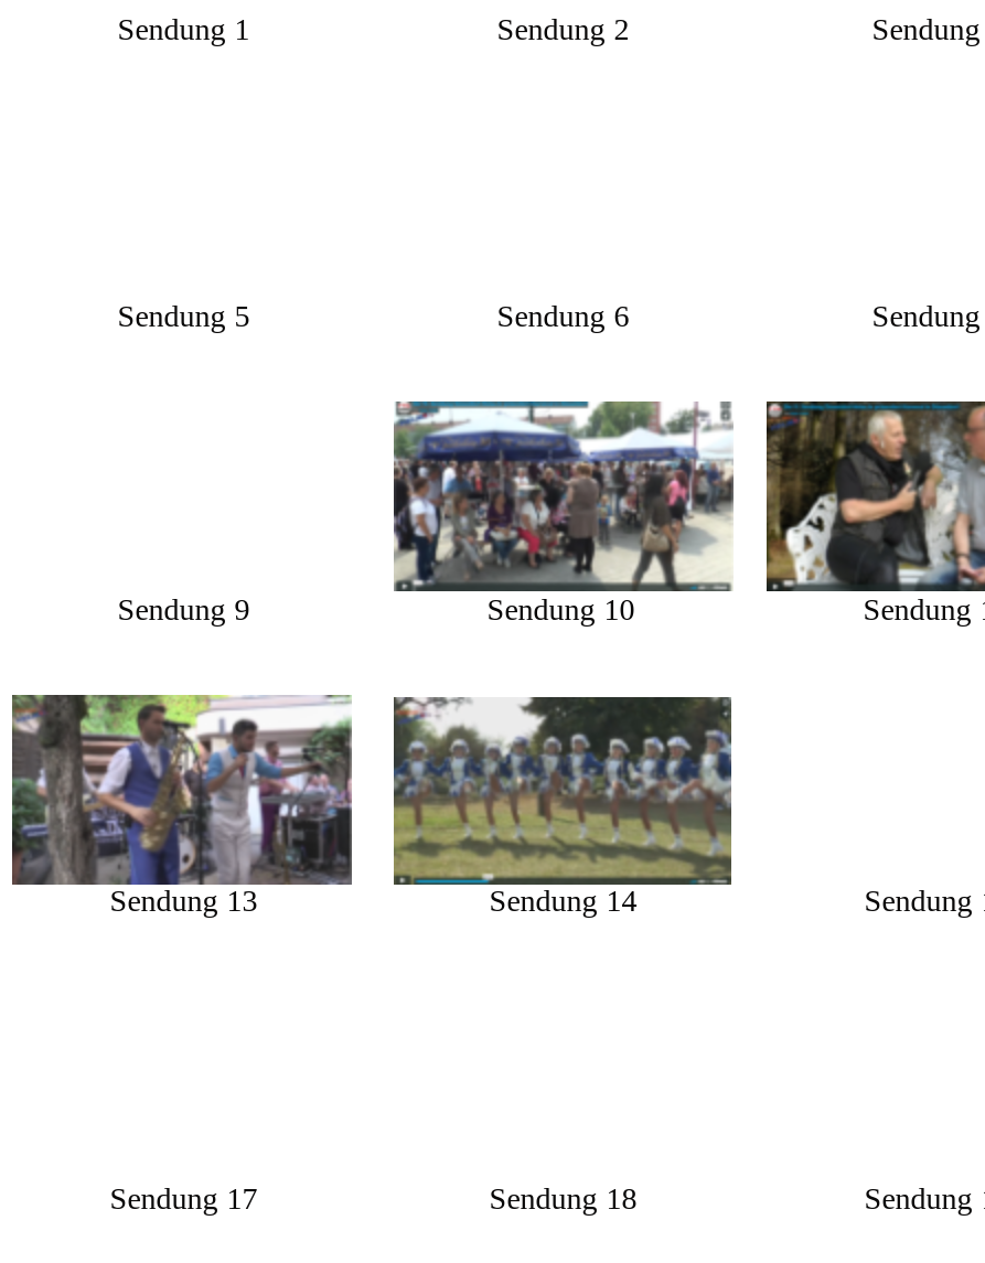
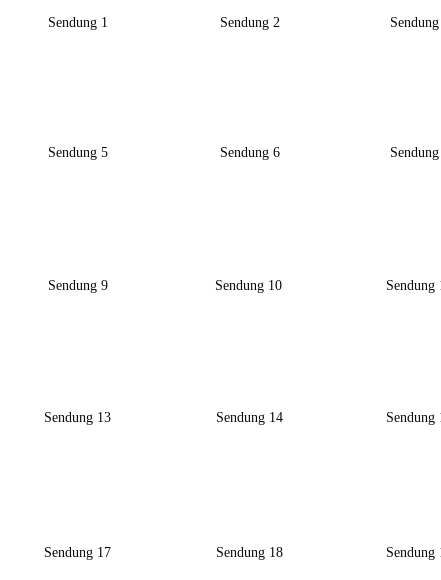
- [image]

- [image]

- [image]

- [image]
